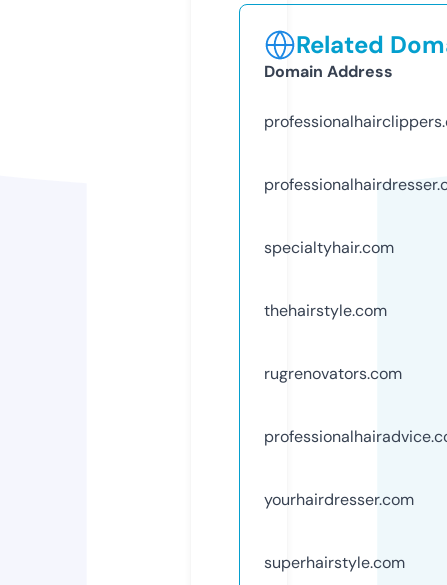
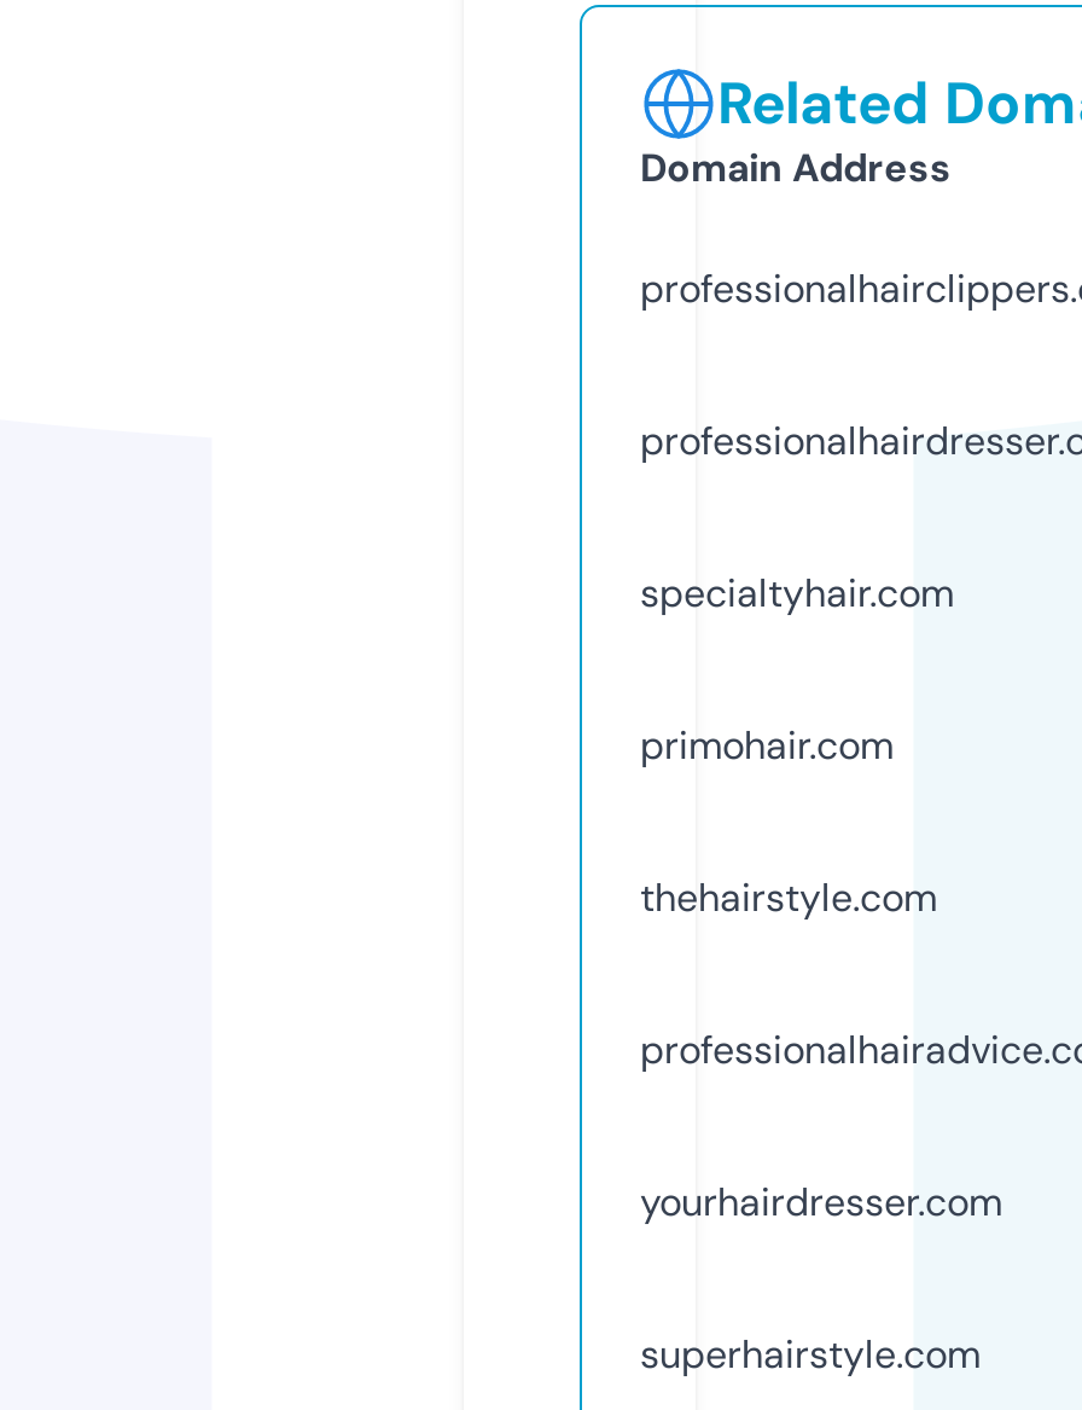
+ primohair.com

moved down: thehairstyle.com

- rugrenovators.com
